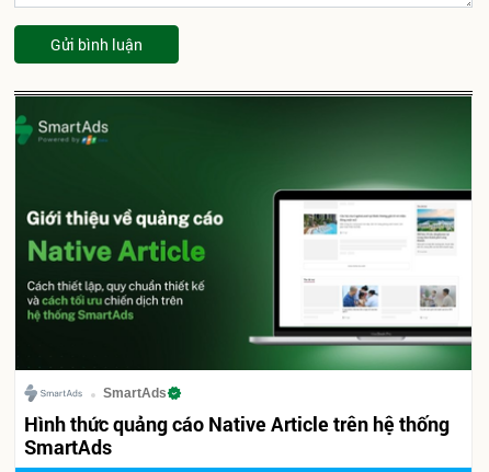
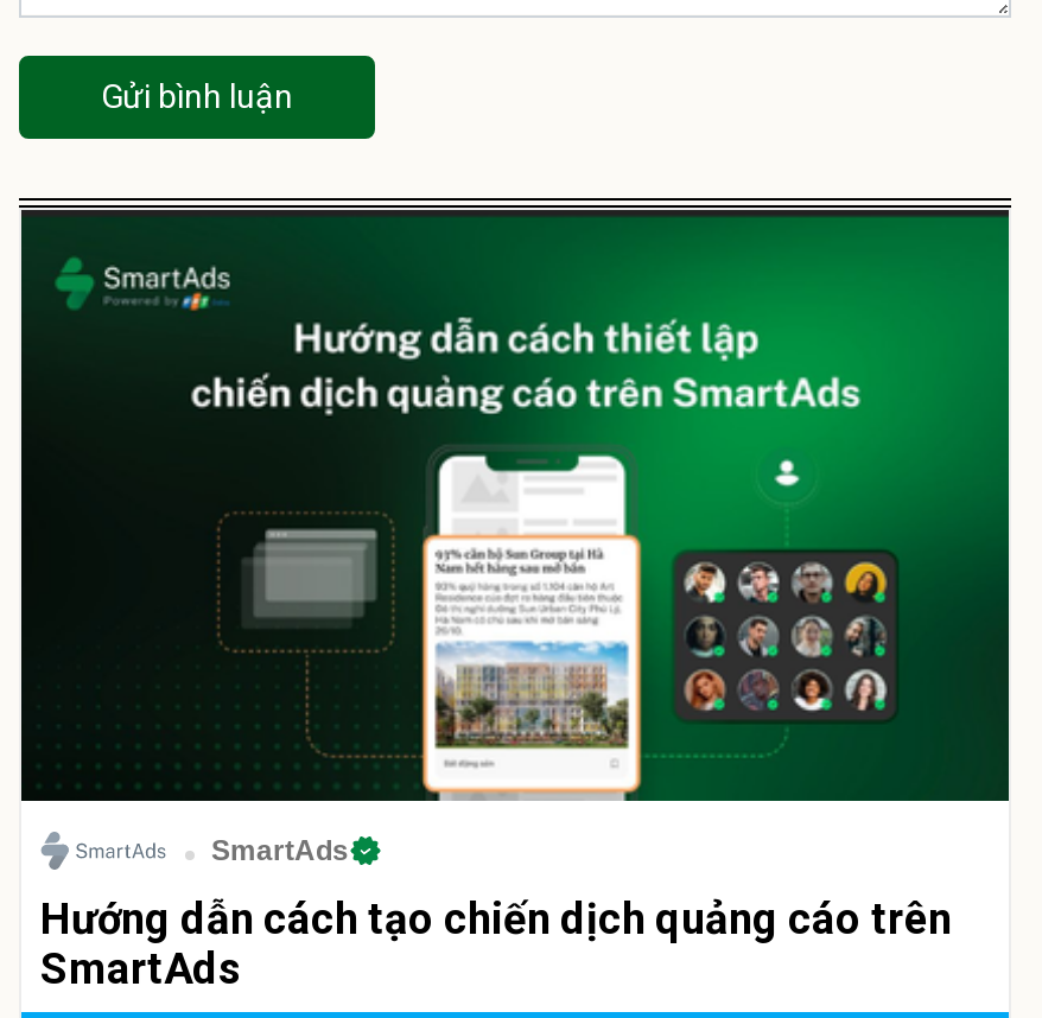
- [image]
- Hình thức quảng cáo Native Article trên hệ thống
+ [image]
+ Hướng dẫn cách tạo chiến dịch quảng cáo trên
